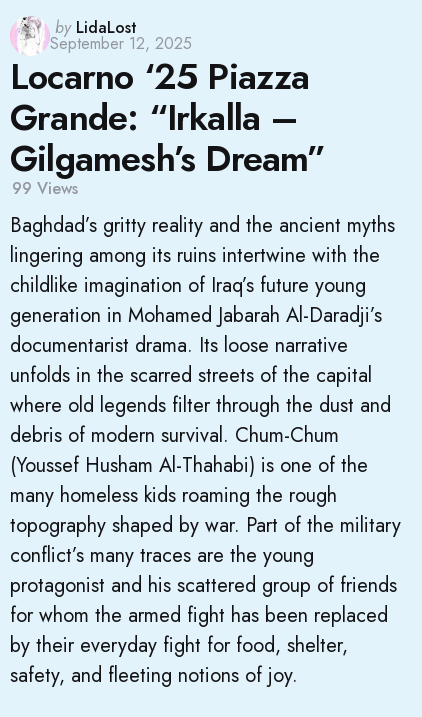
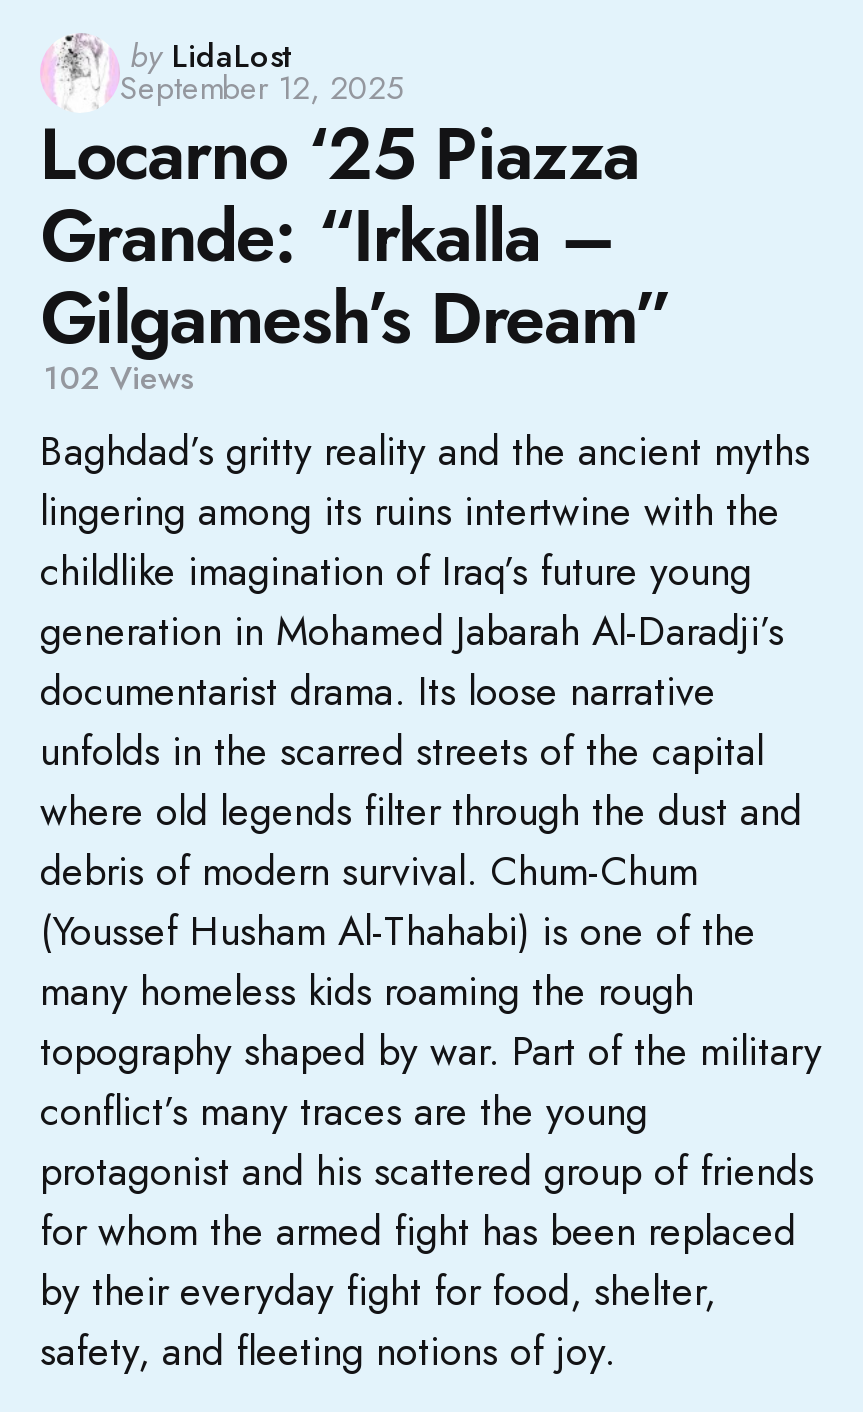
- 99 Views
+ 102 Views
